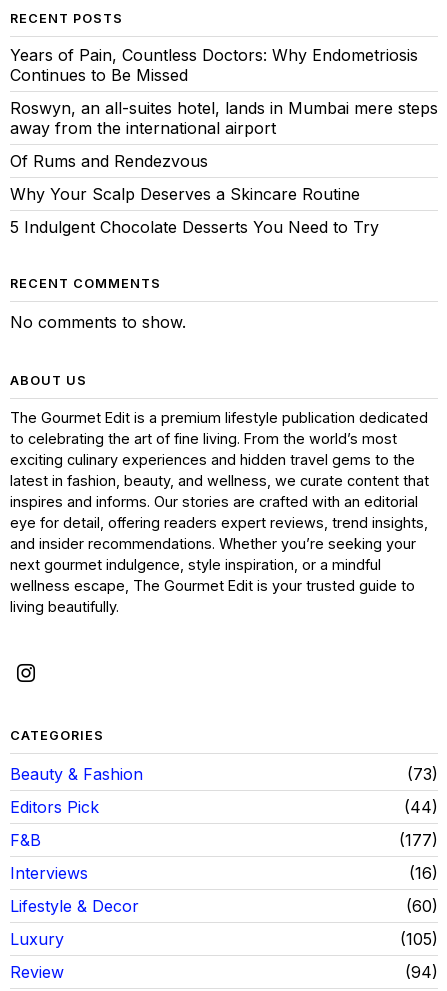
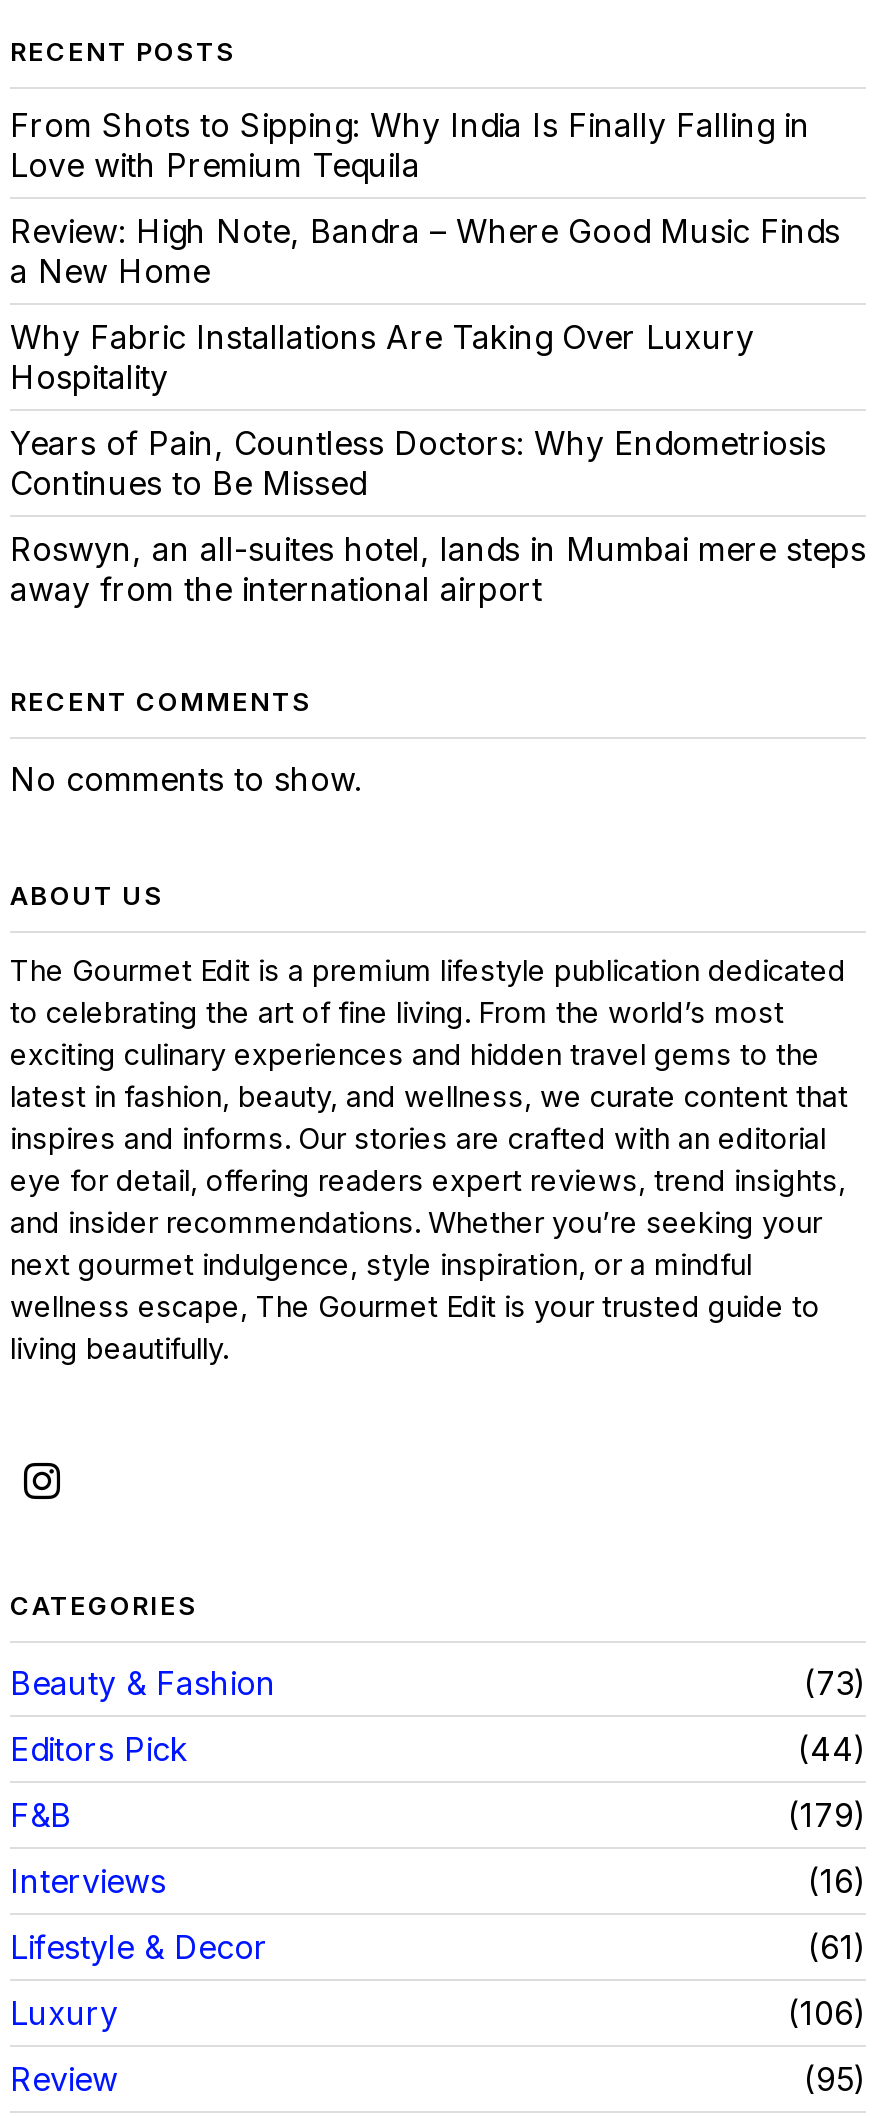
+ From Shots to Sipping: Why India Is Finally Falling in
+ Love with Premium Tequila
+ Review: High Note, Bandra – Where Good Music Finds
+ a New Home
+ Why Fabric Installations Are Taking Over Luxury
+ Hospitality

moved down: Years of Pain, Countless Doctors: Why Endometriosis | Continues to Be Missed | Roswyn, an all-suites hotel, lands in Mumbai mere steps | away from the international airport

- Of Rums and Rendezvous
- Why Your Scalp Deserves a Skincare Routine
- 5 Indulgent Chocolate Desserts You Need to Try

- 177
+ 179

- 60
+ 61

- 105
+ 106

- 94
+ 95
